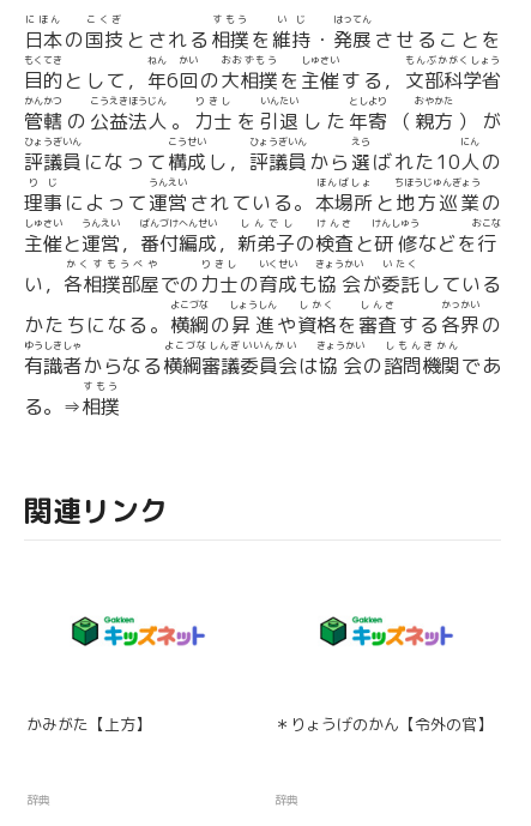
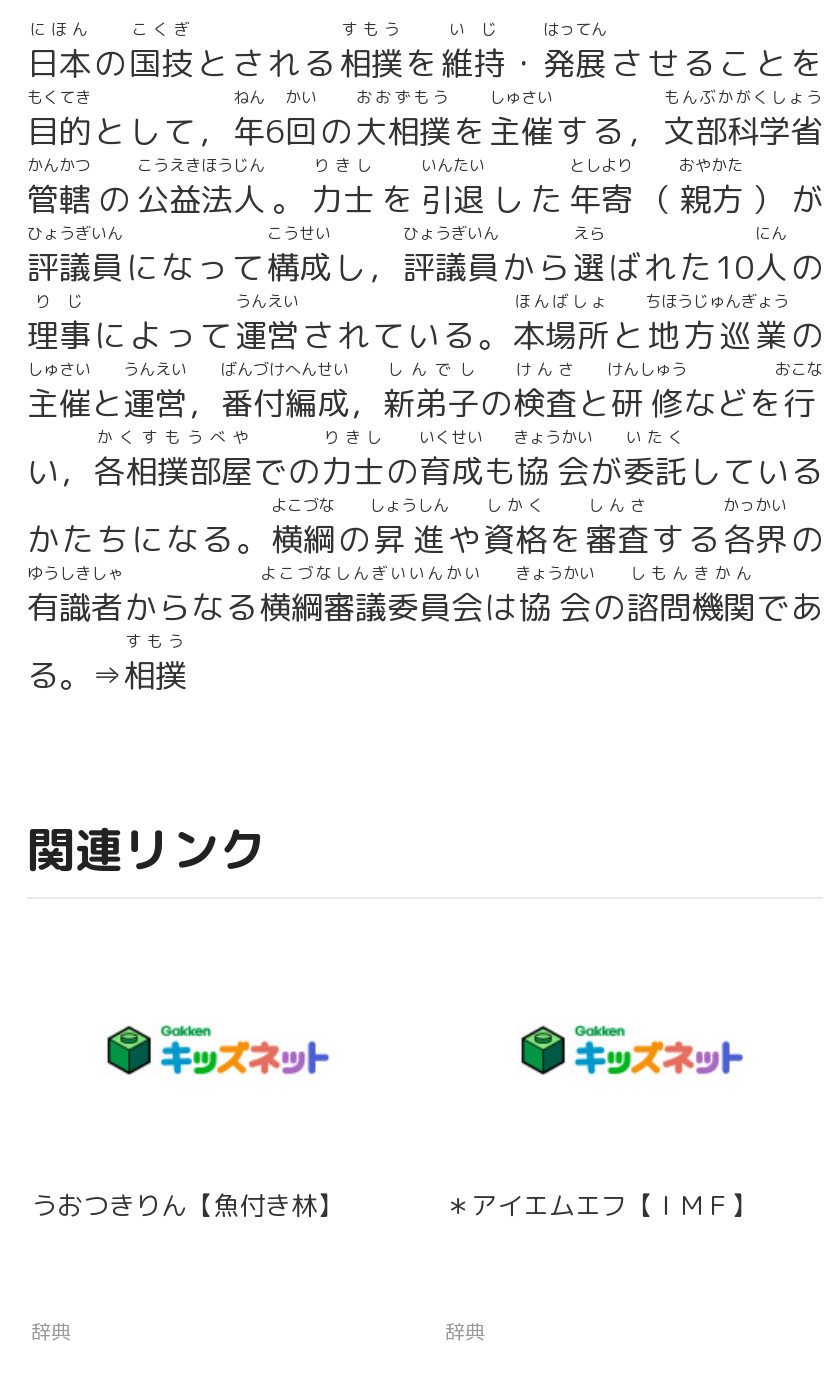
- かみがた【上方】
+ うおつきりん【魚付き林】

- ＊りょうげのかん【令外の官】
+ ＊アイエムエフ【ＩＭＦ】
